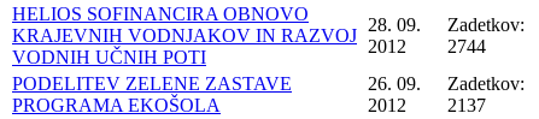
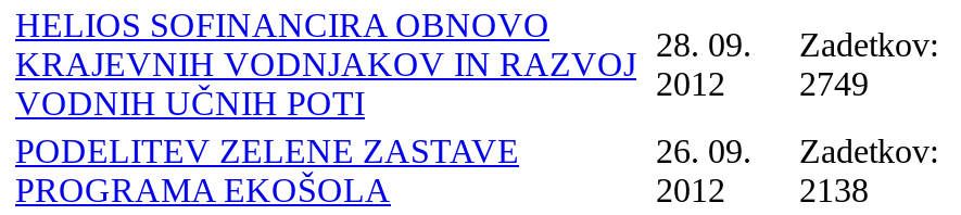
- 2744
+ 2749

- 2012 2137
+ 2012 2138
